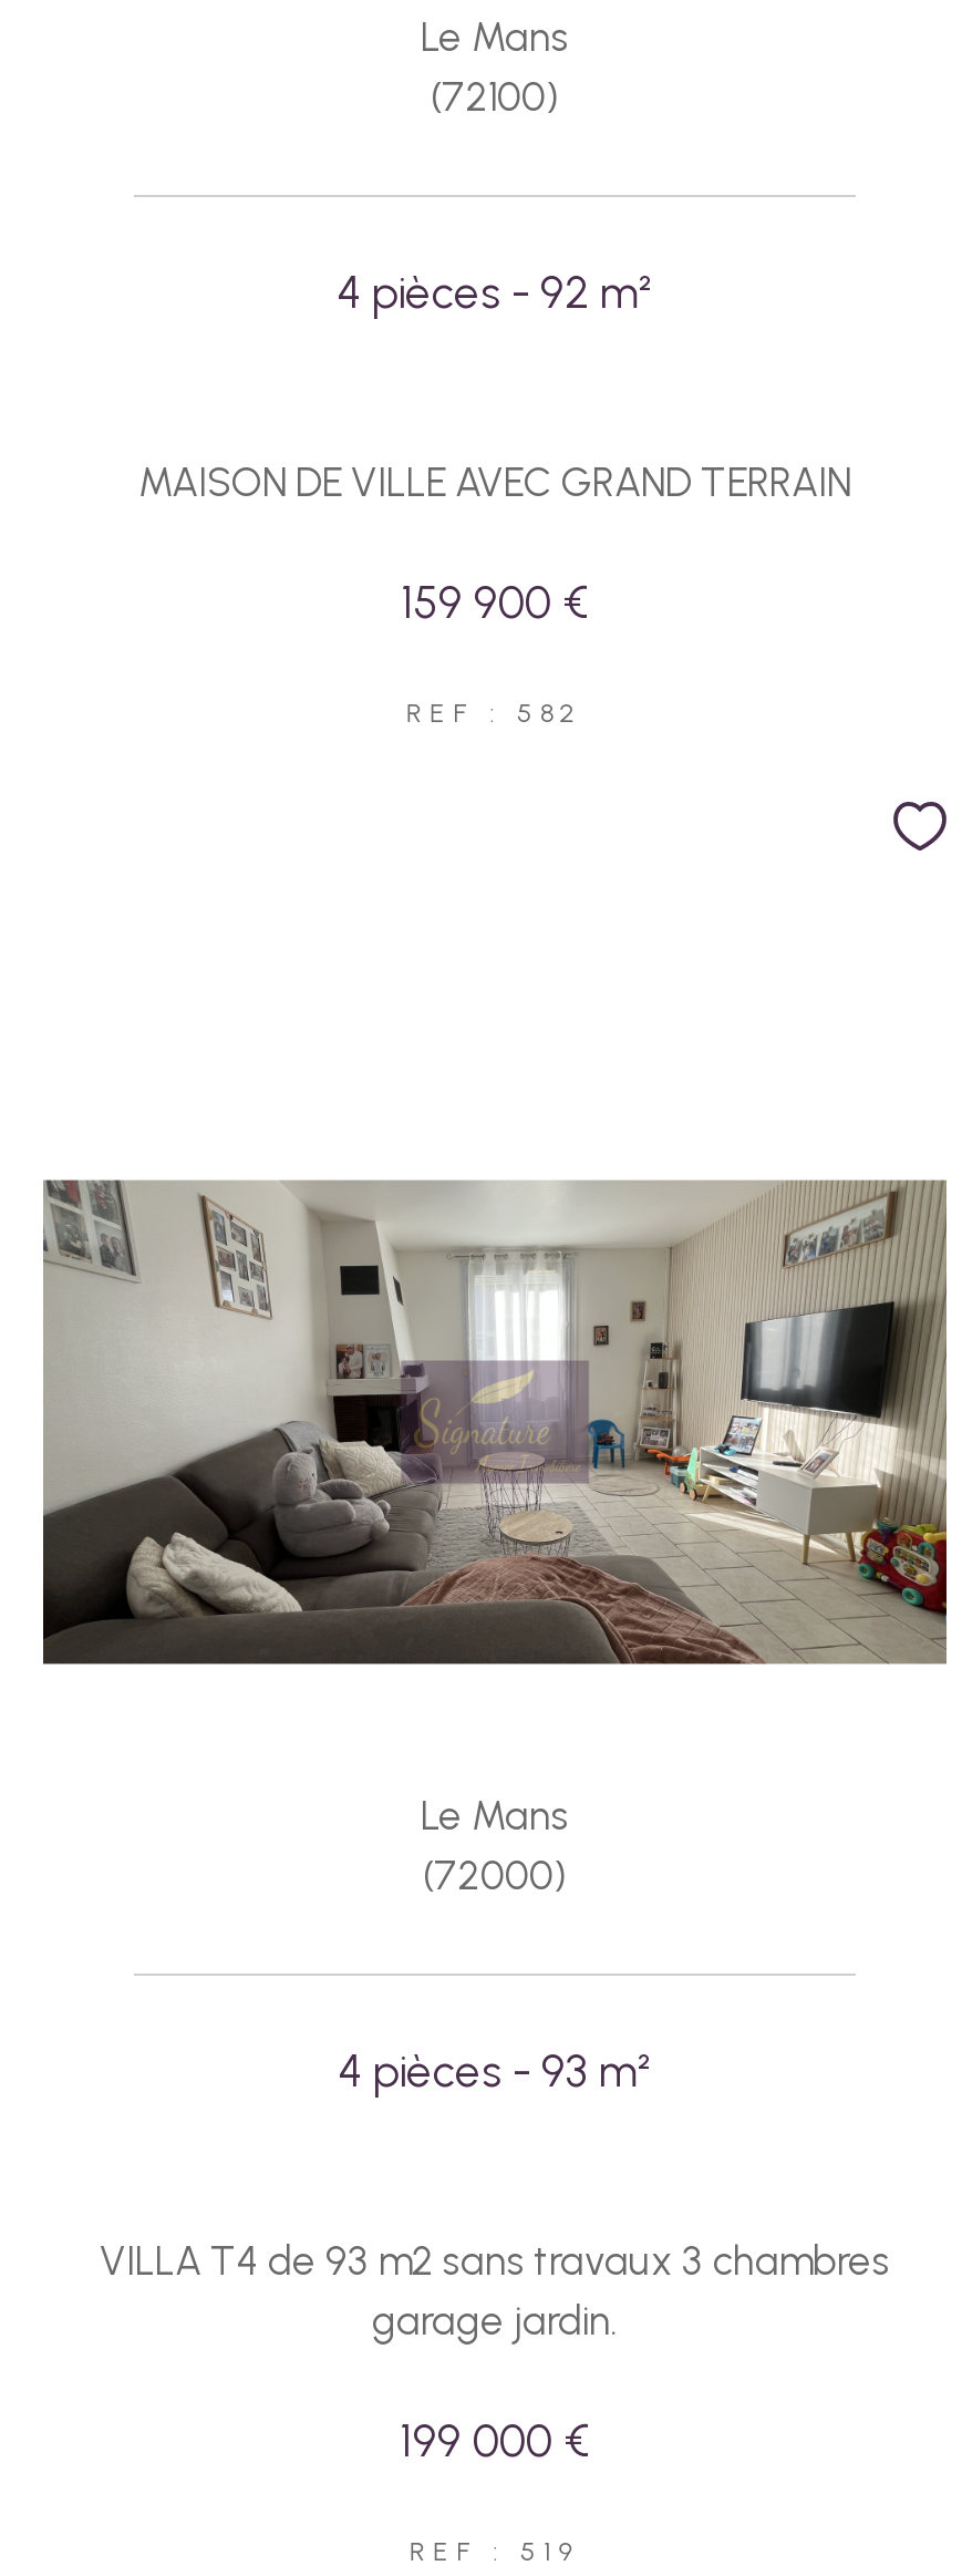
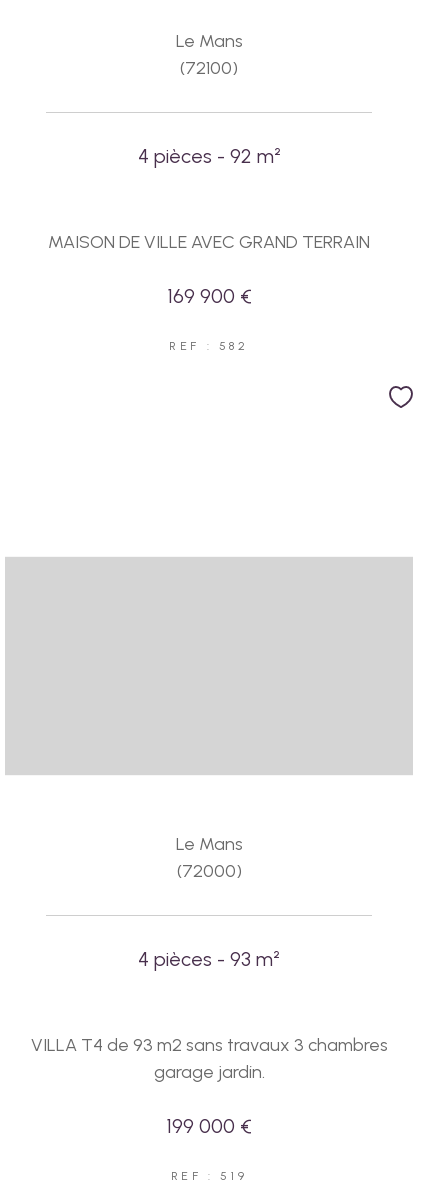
- 159 900 €
+ 169 900 €

- [image]
